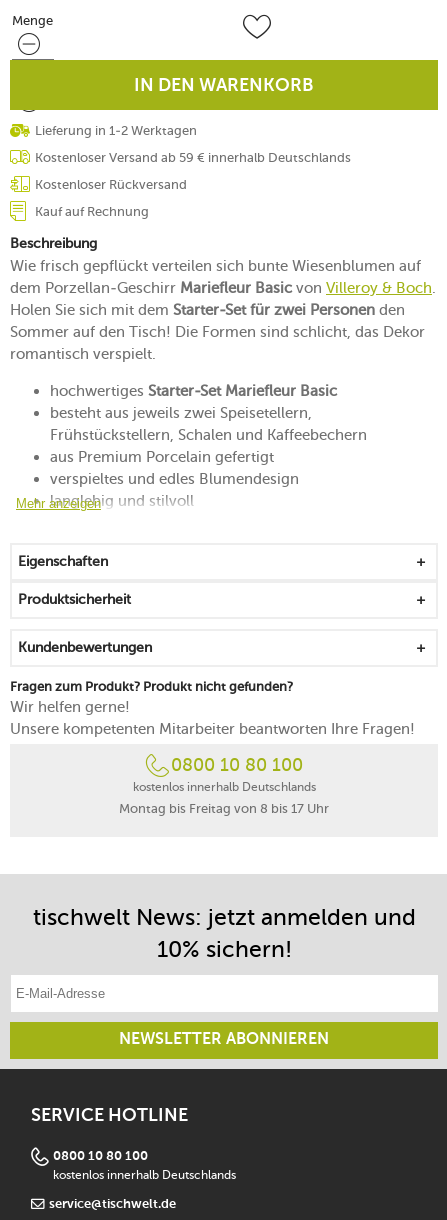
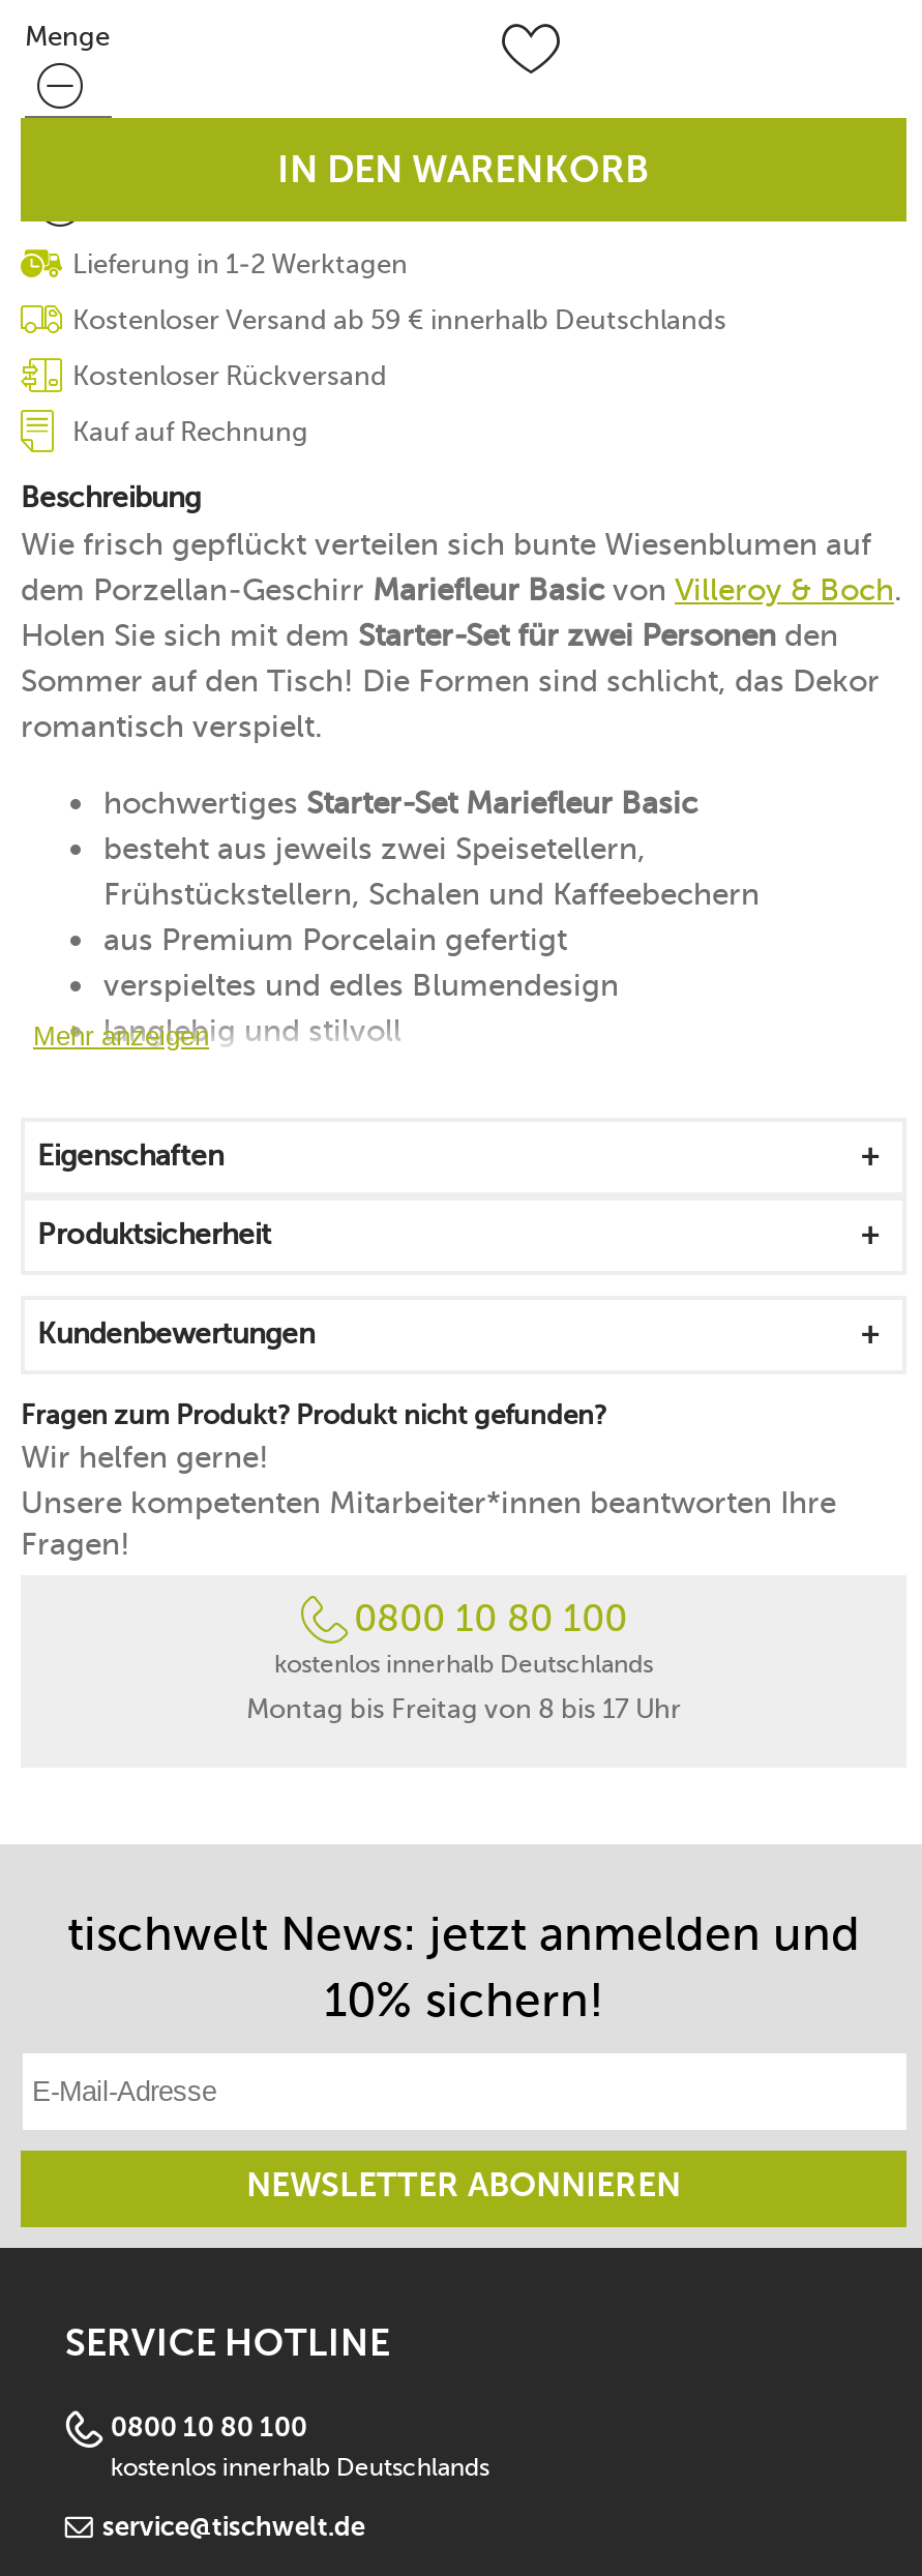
- Unsere kompetenten Mitarbeiter beantworten Ihre Fragen!
+ Unsere kompetenten Mitarbeiter*innen beantworten Ihre
+ Fragen!
